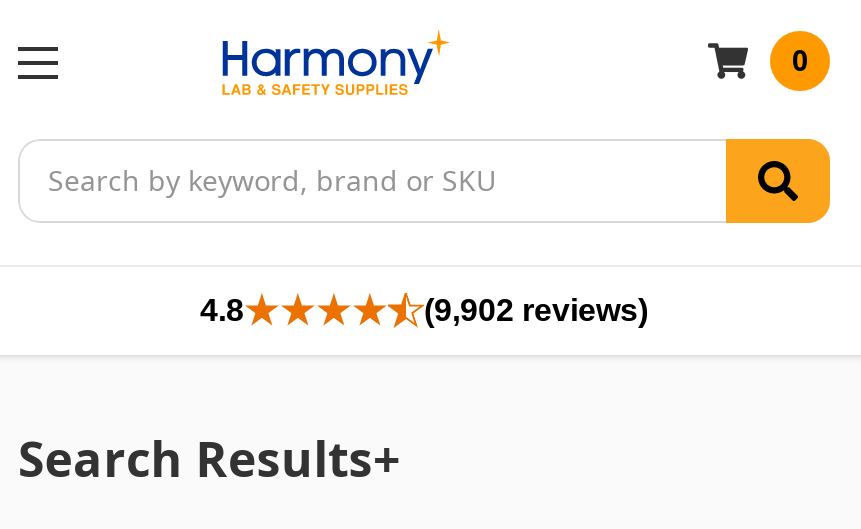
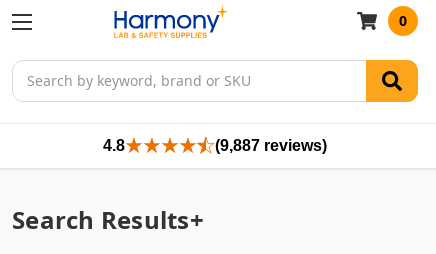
- (9,902 reviews)
+ (9,887 reviews)
